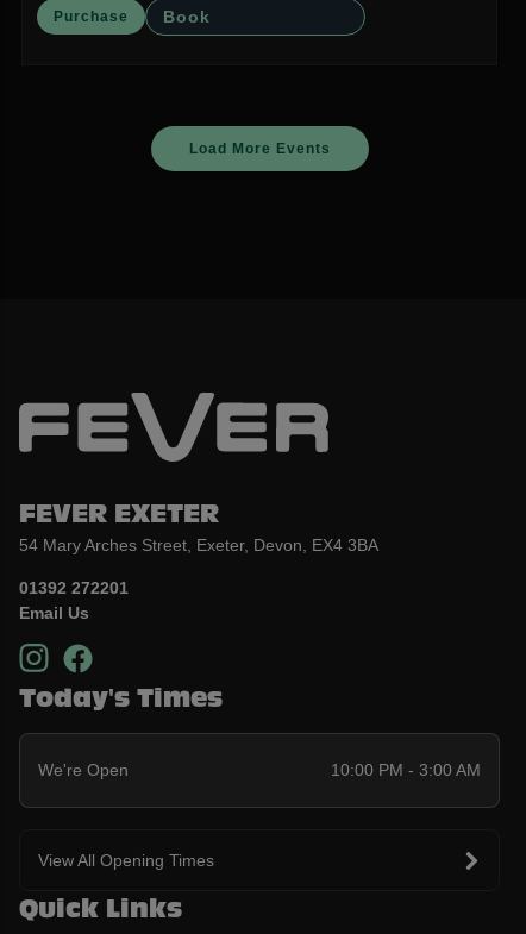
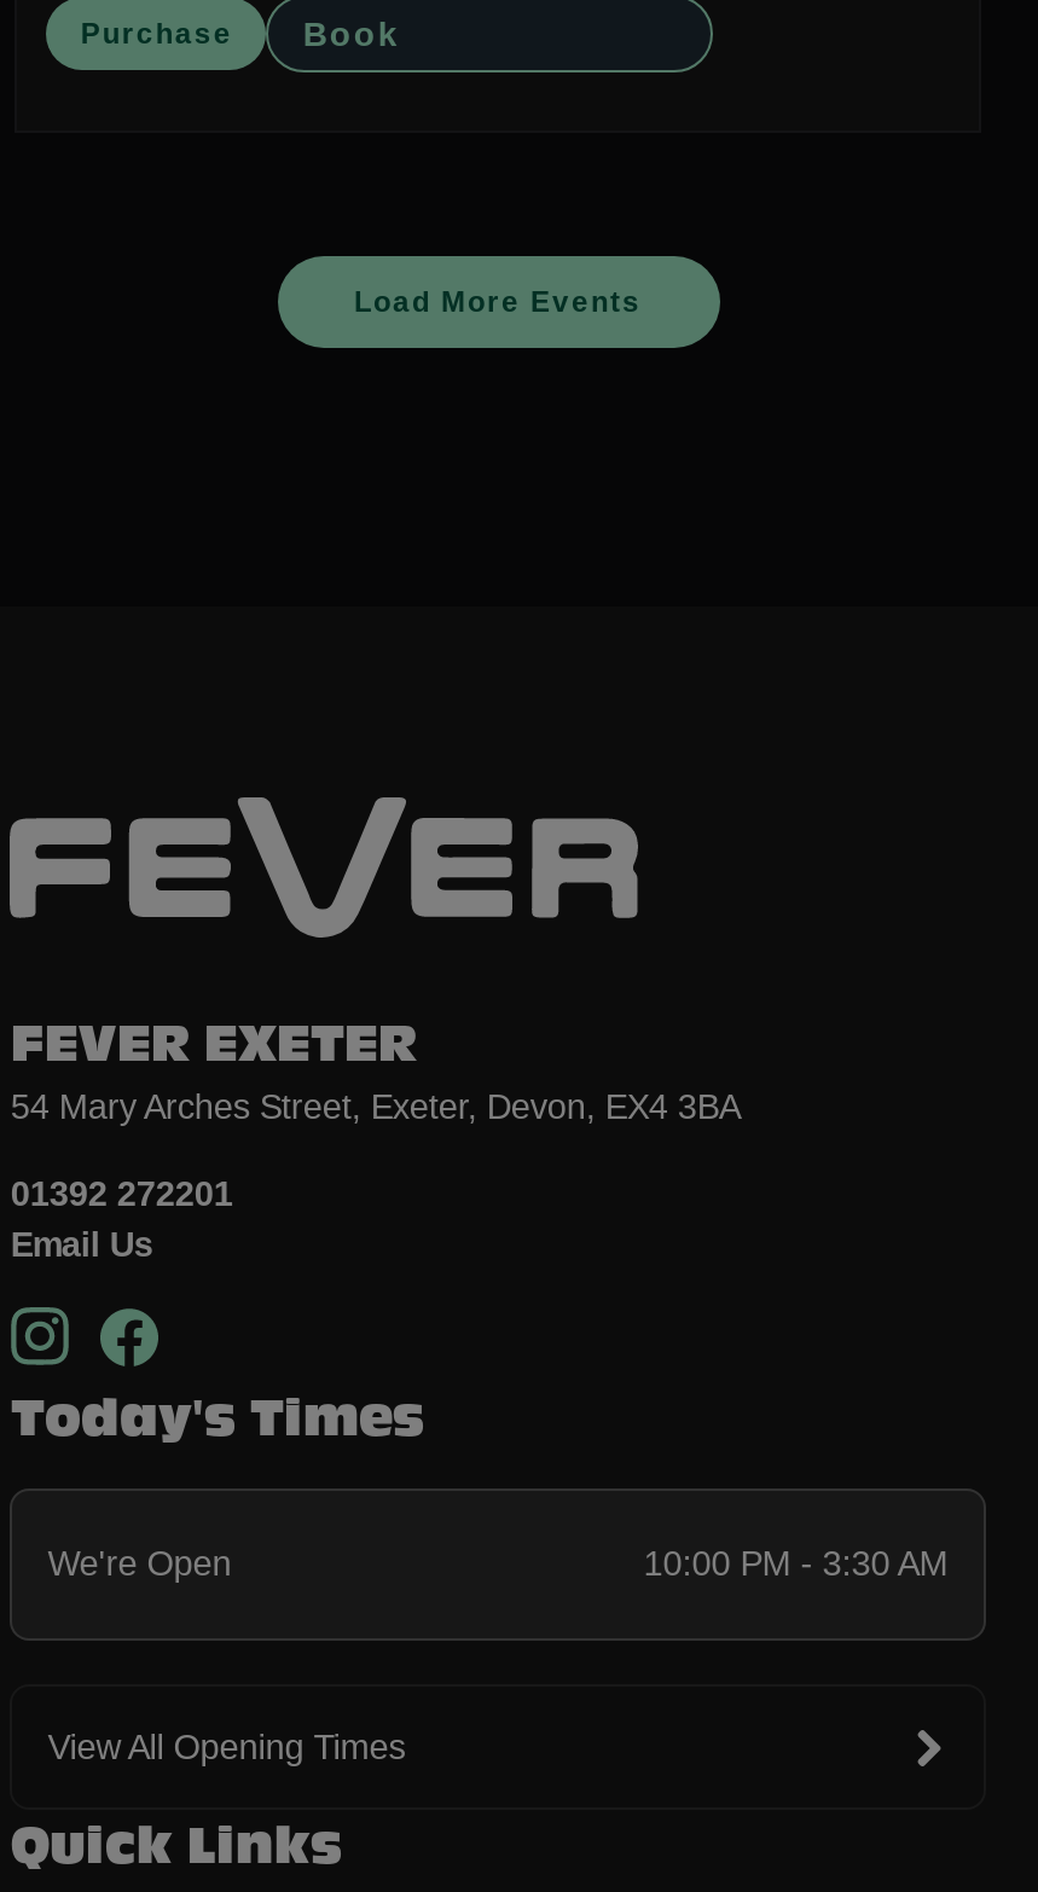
- 10:00 PM - 3:00 AM
+ 10:00 PM - 3:30 AM
